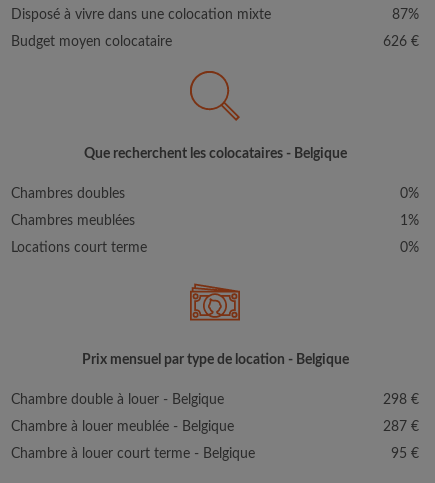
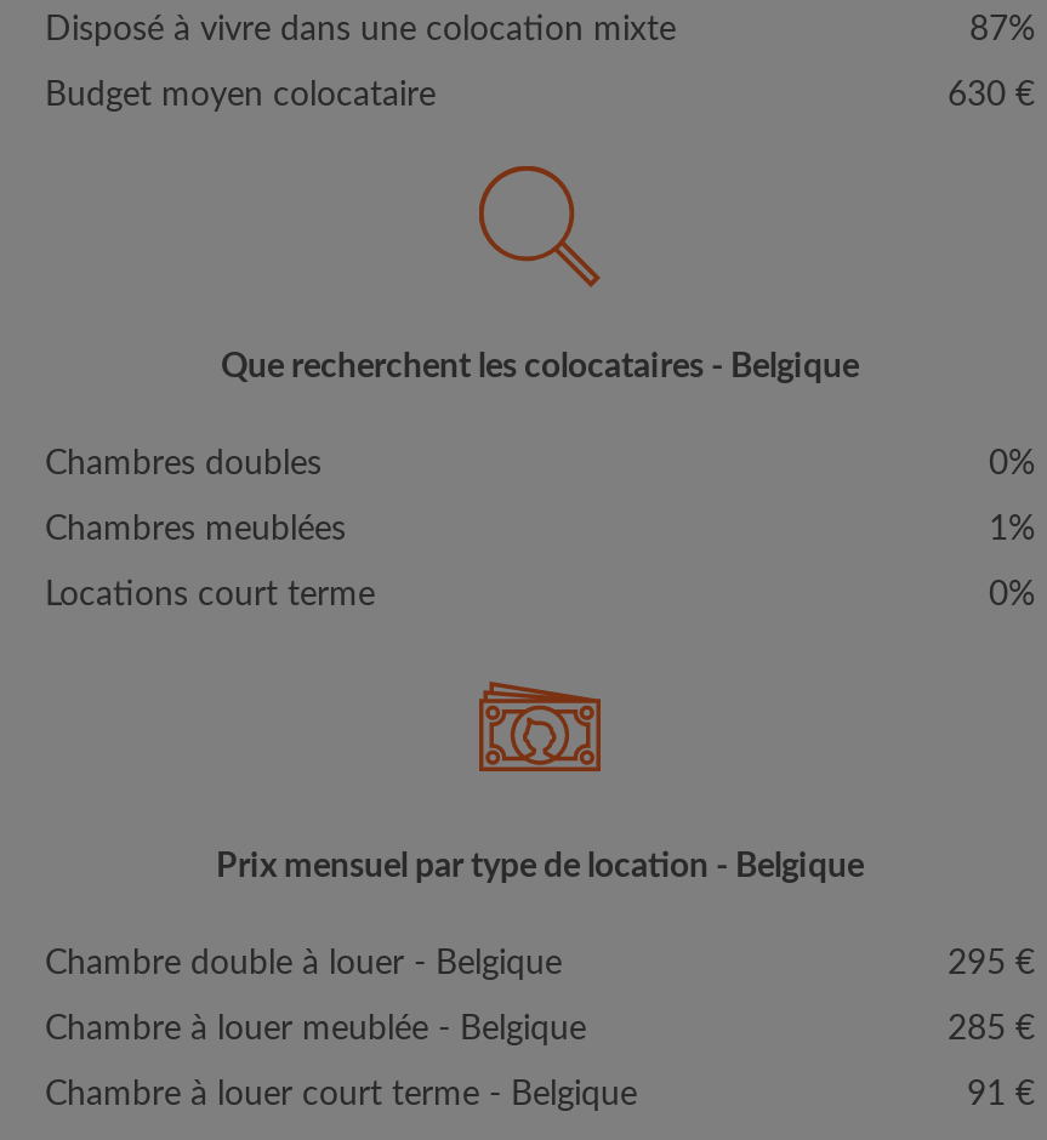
- 626 €
+ 630 €

- 298 €
+ 295 €

- 287 €
+ 285 €

- 95 €
+ 91 €
